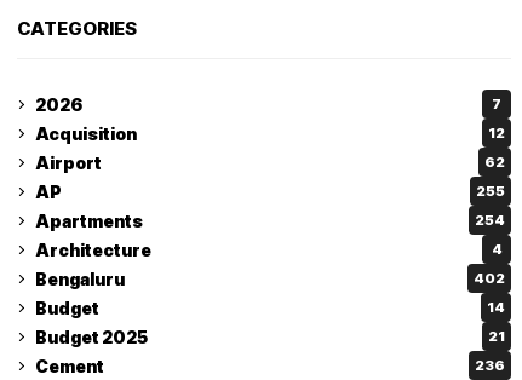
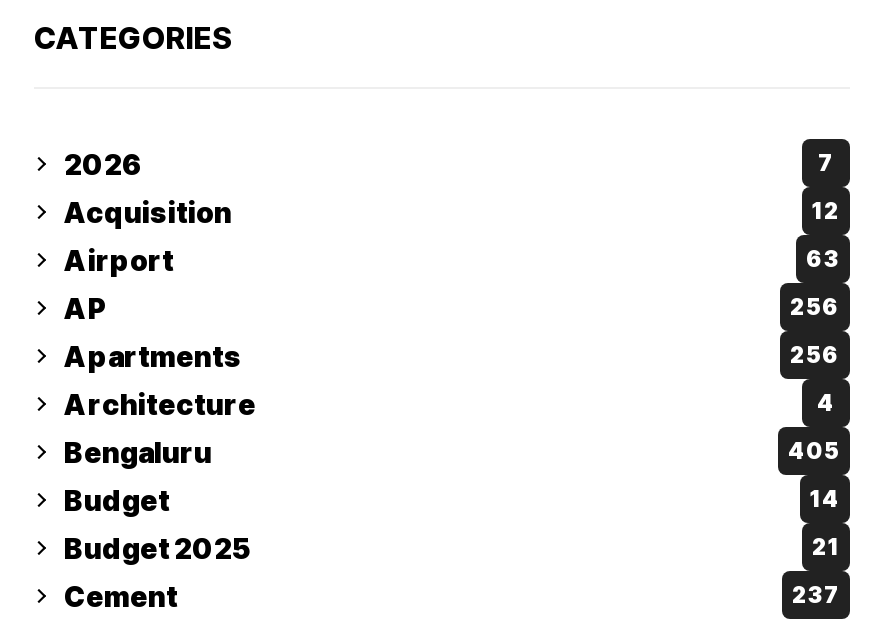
- 62
+ 63

- 255
+ 256

- 254
+ 256

- 402
+ 405

- 236
+ 237
